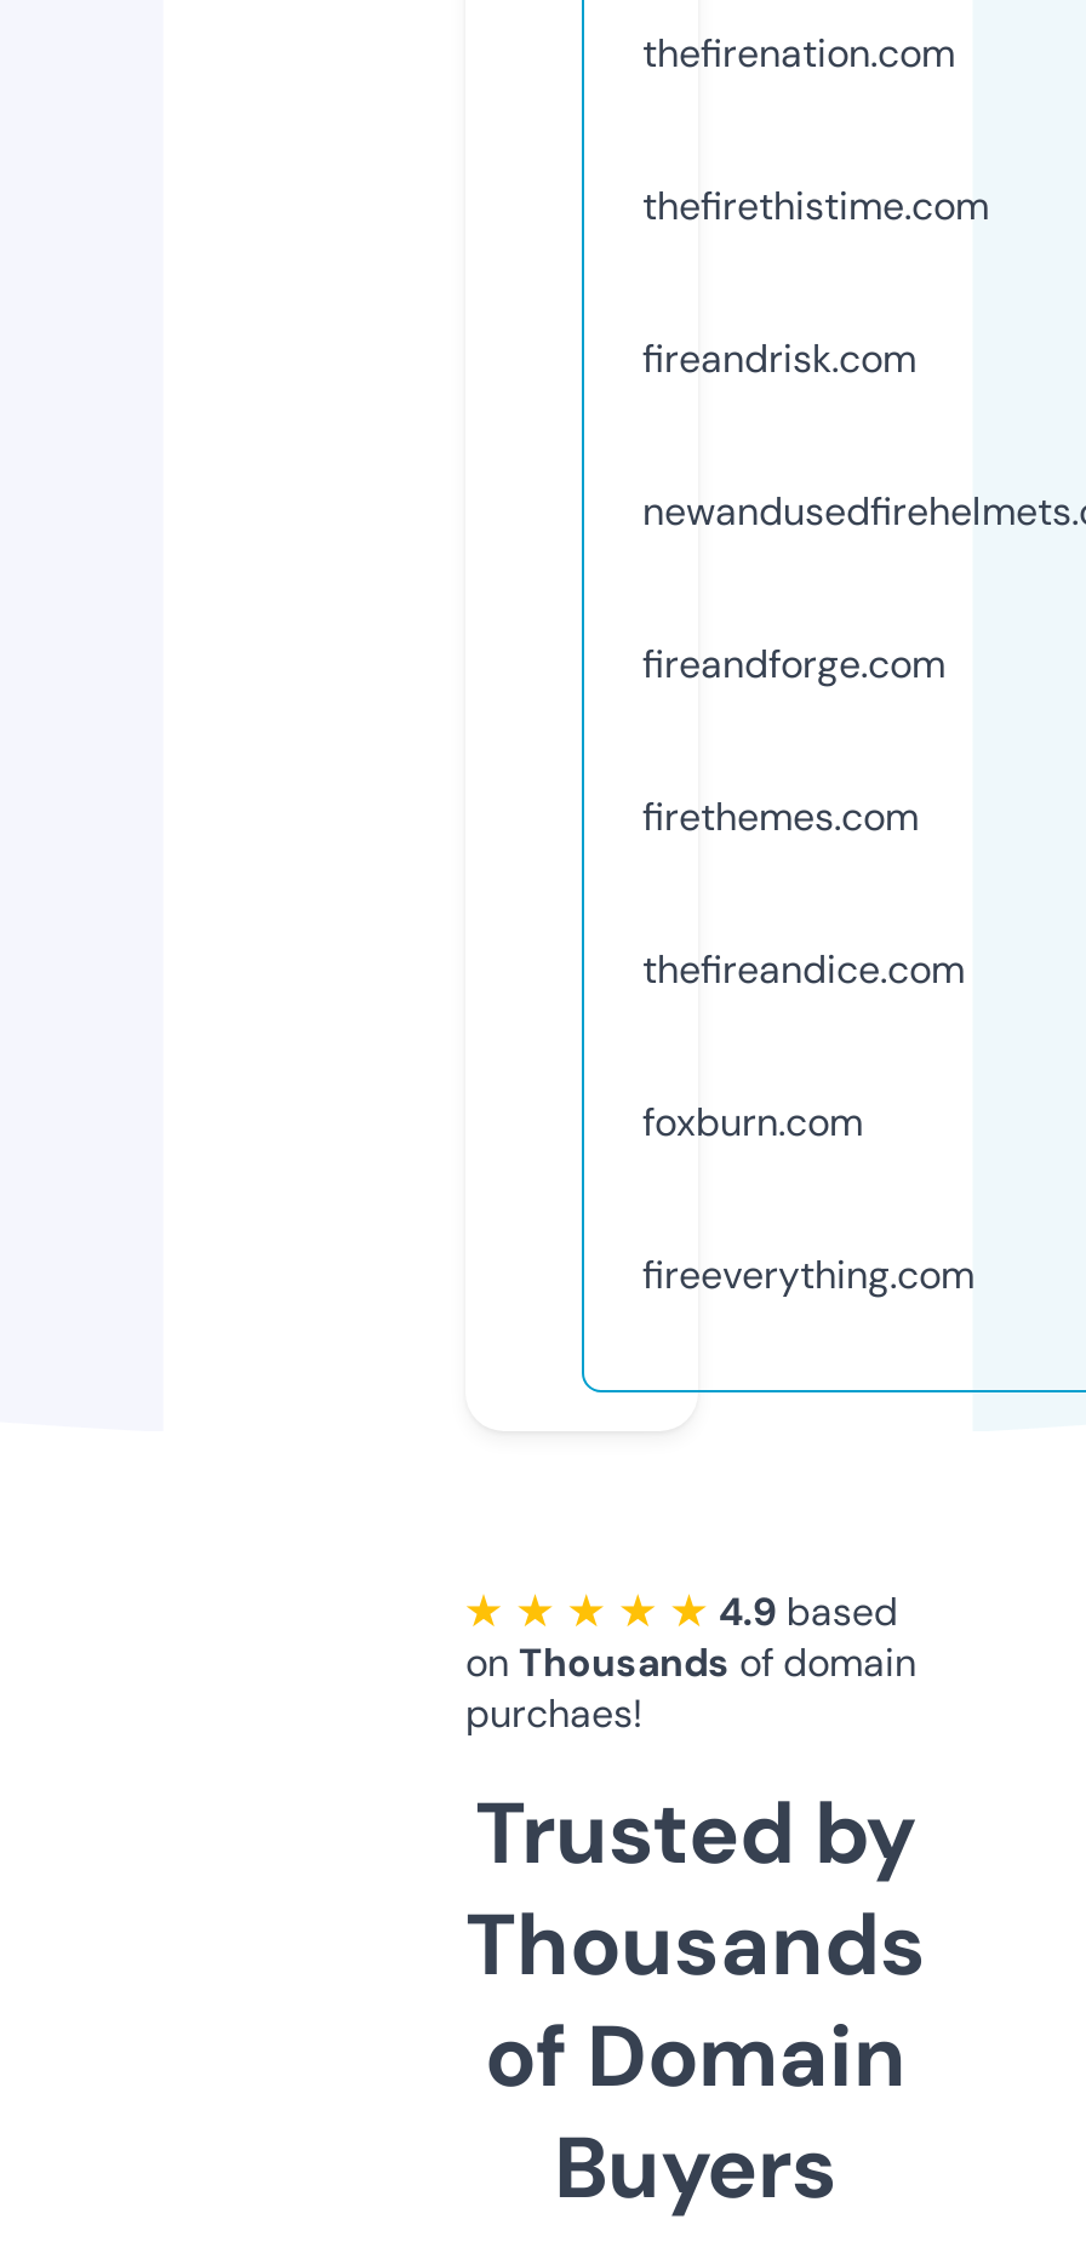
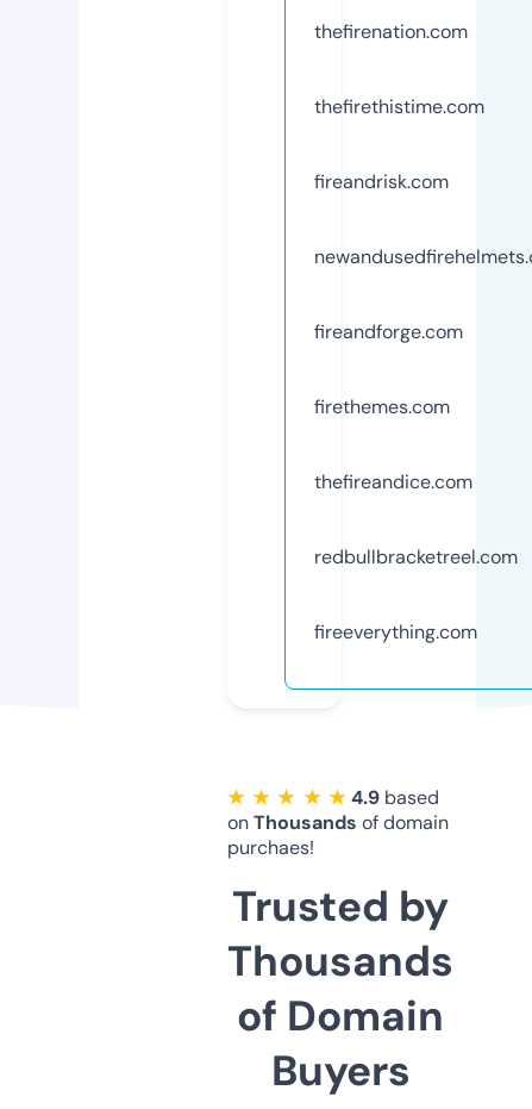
- foxburn.com
+ redbullbracketreel.com
